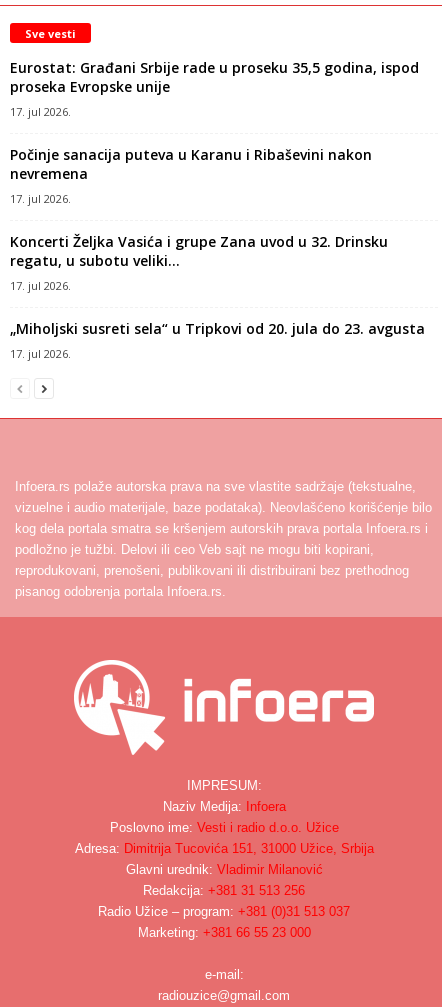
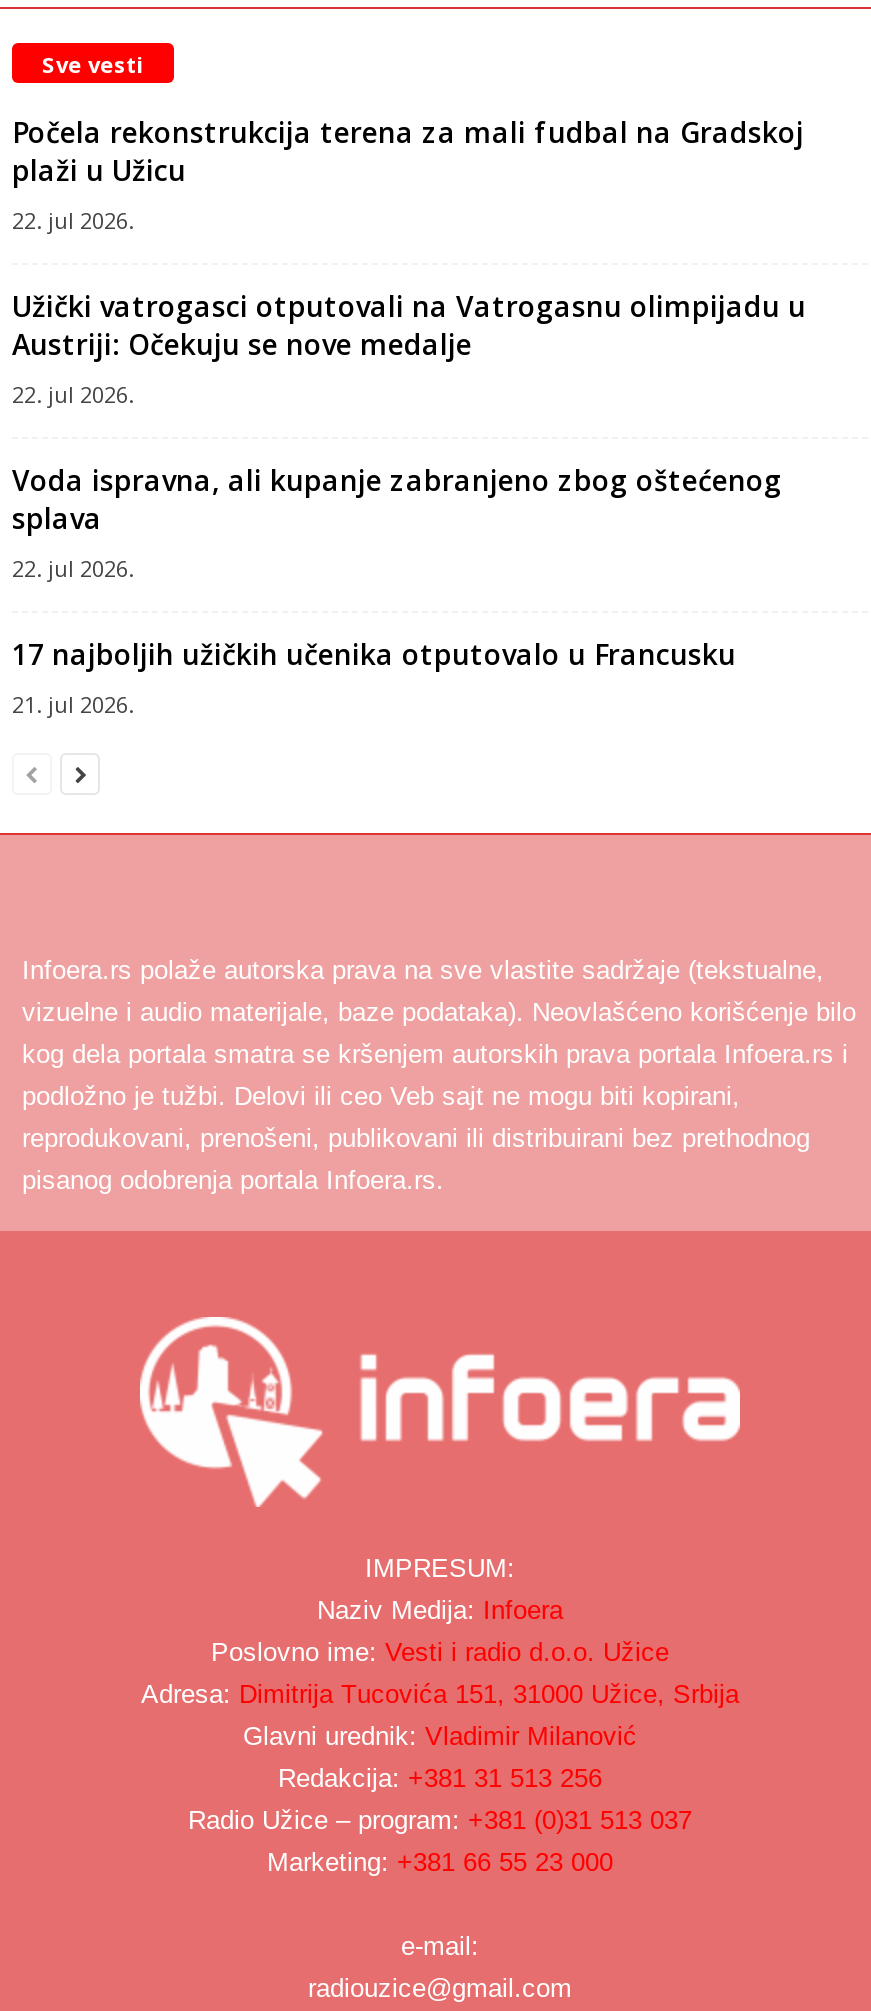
- Eurostat: Građani Srbije rade u proseku 35,5 godina, ispod
- proseka Evropske unije
- 17. jul 2026.
+ Počela rekonstrukcija terena za mali fudbal na Gradskoj
+ plaži u Užicu
+ 22. jul 2026.

- Počinje sanacija puteva u Karanu i Ribaševini nakon
- nevremena
- 17. jul 2026.
+ Užički vatrogasci otputovali na Vatrogasnu olimpijadu u
+ Austriji: Očekuju se nove medalje
+ 22. jul 2026.

- Koncerti Željka Vasića i grupe Zana uvod u 32. Drinsku
- regatu, u subotu veliki...
- 17. jul 2026.
+ Voda ispravna, ali kupanje zabranjeno zbog oštećenog
+ splava
+ 22. jul 2026.

- „Miholjski susreti sela“ u Tripkovi od 20. jula do 23. avgusta
- 17. jul 2026.
+ 17 najboljih užičkih učenika otputovalo u Francusku
+ 21. jul 2026.
